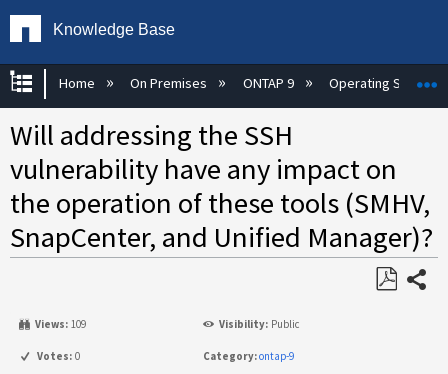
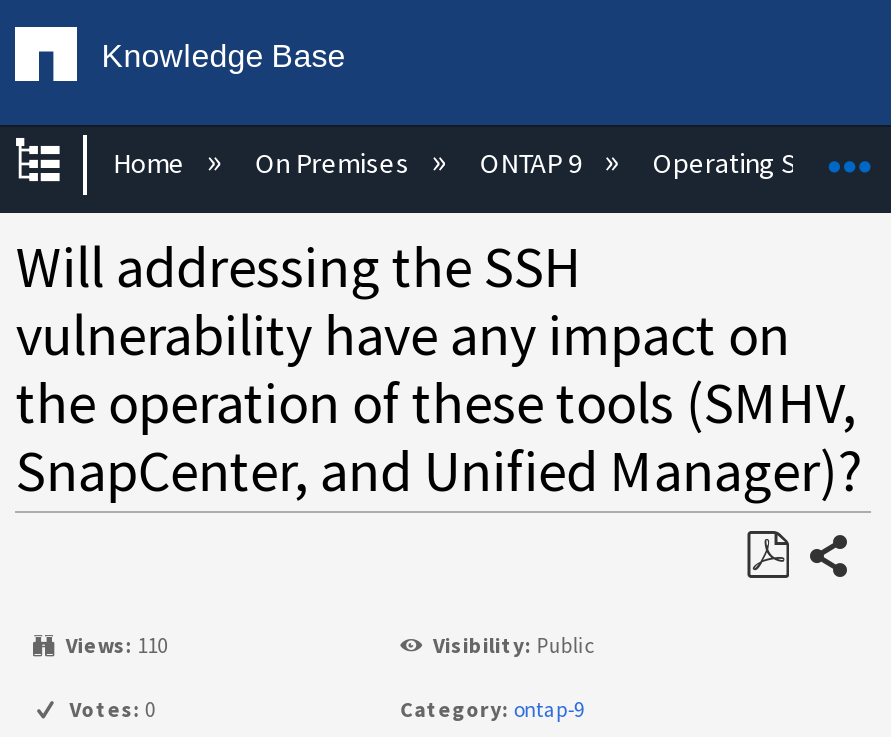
- Views: 109
+ Views: 110
